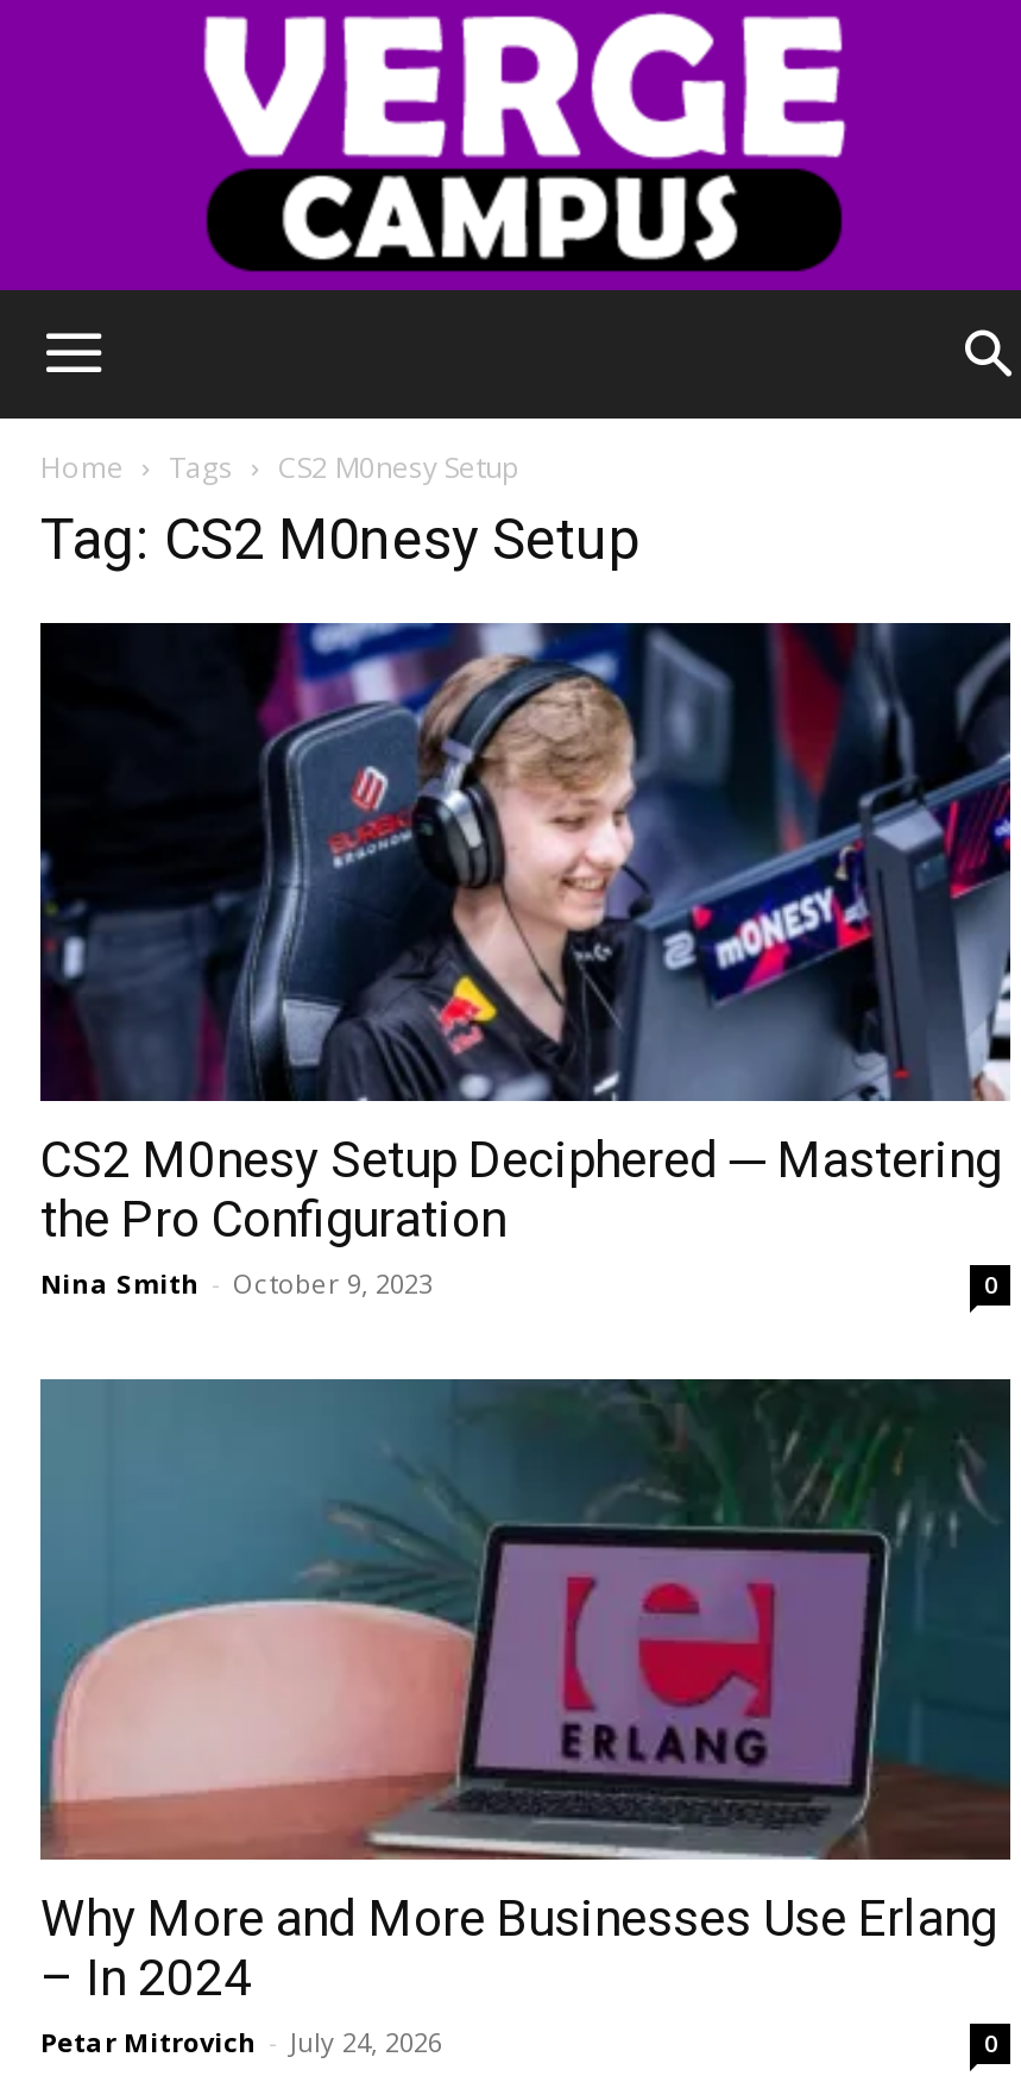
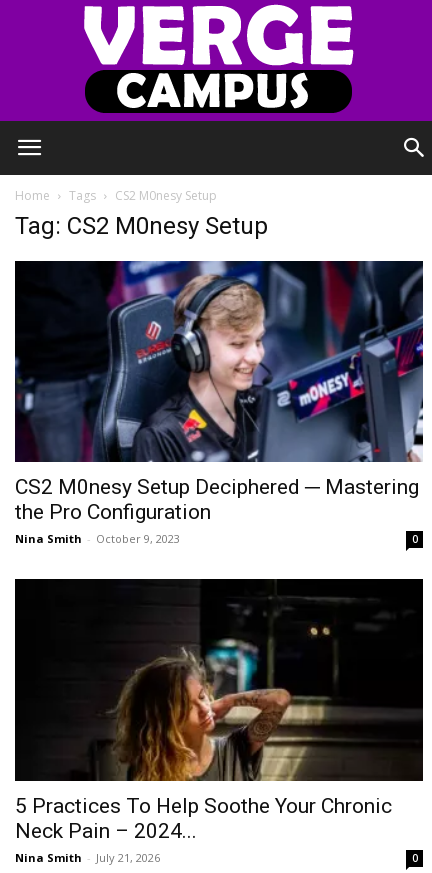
- [image]
- Why More and More Businesses Use Erlang
- – In 2024
- Petar Mitrovich - July 24, 2026
+ [image]
+ 5 Practices To Help Soothe Your Chronic
+ Neck Pain – 2024...
+ Nina Smith - July 21, 2026
